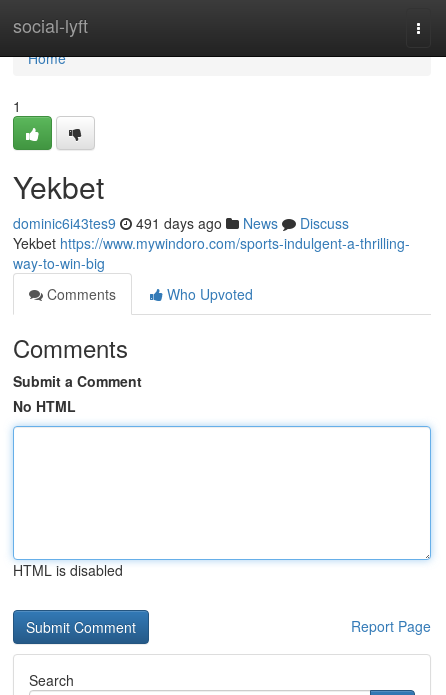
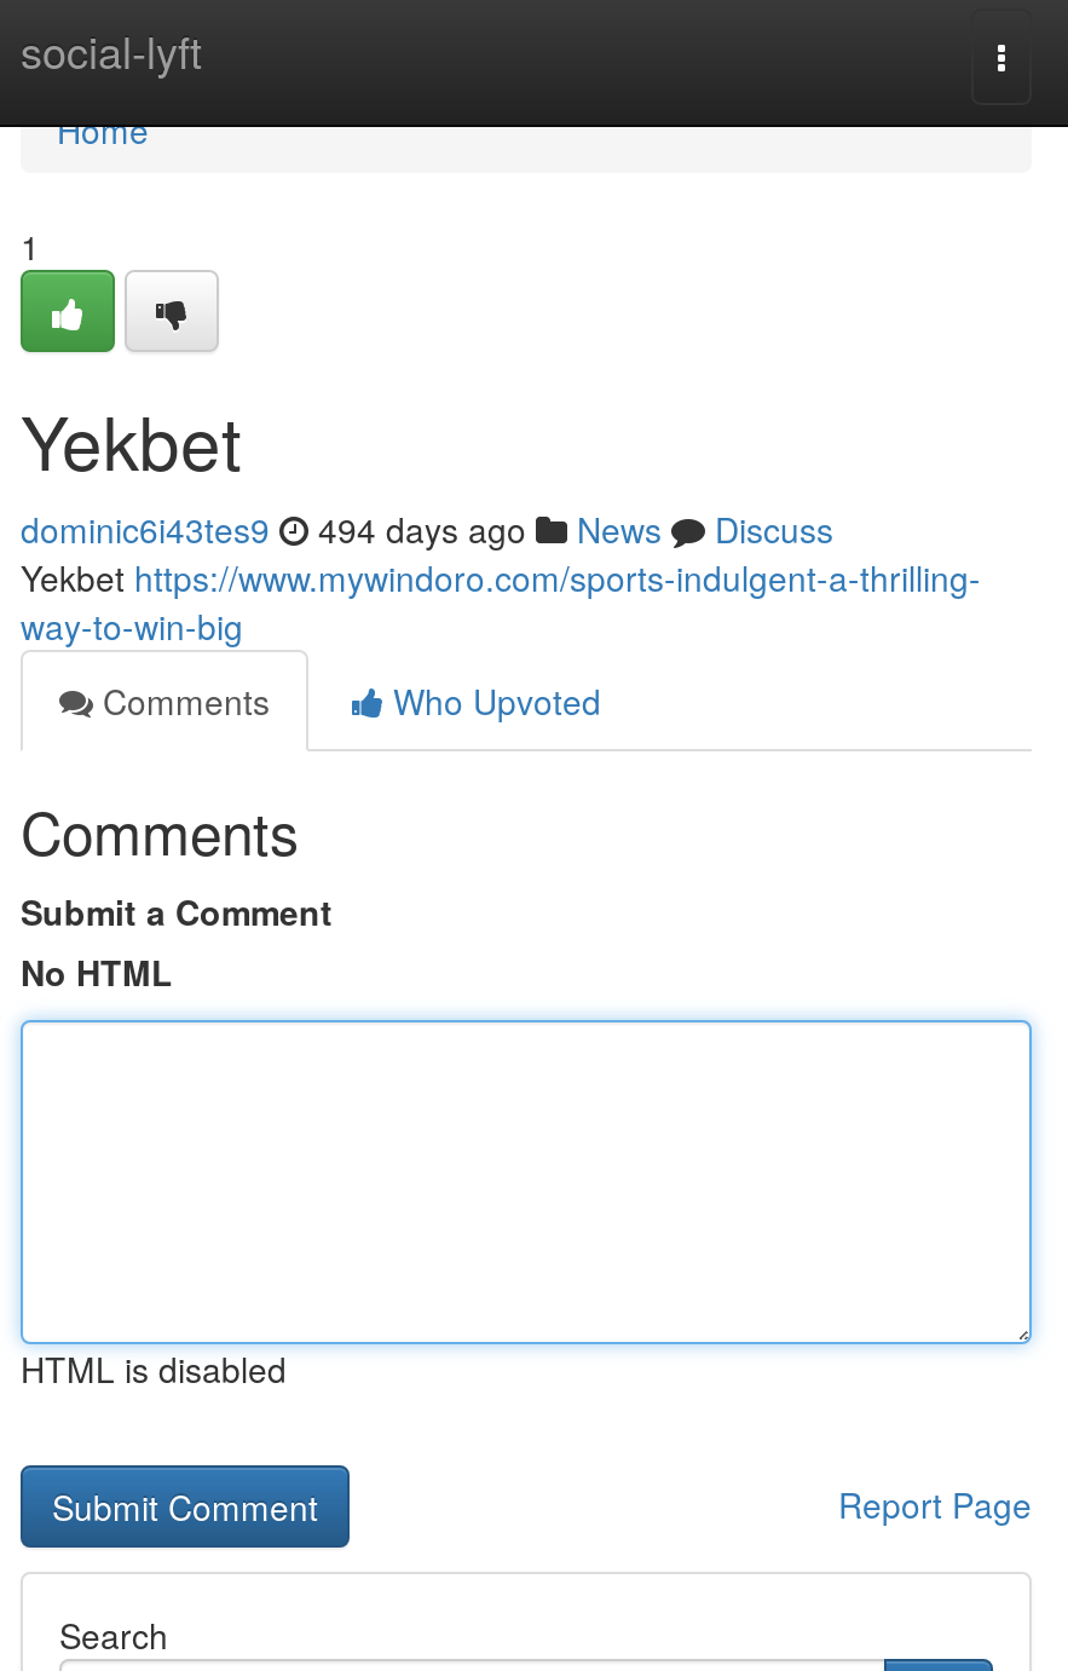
- dominic6i43tes9 491 days ago News Discuss
+ dominic6i43tes9 494 days ago News Discuss
